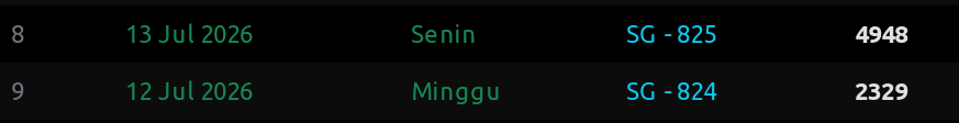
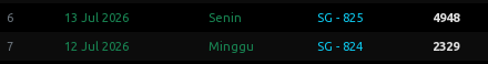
- 8
+ 6

- 9
+ 7
